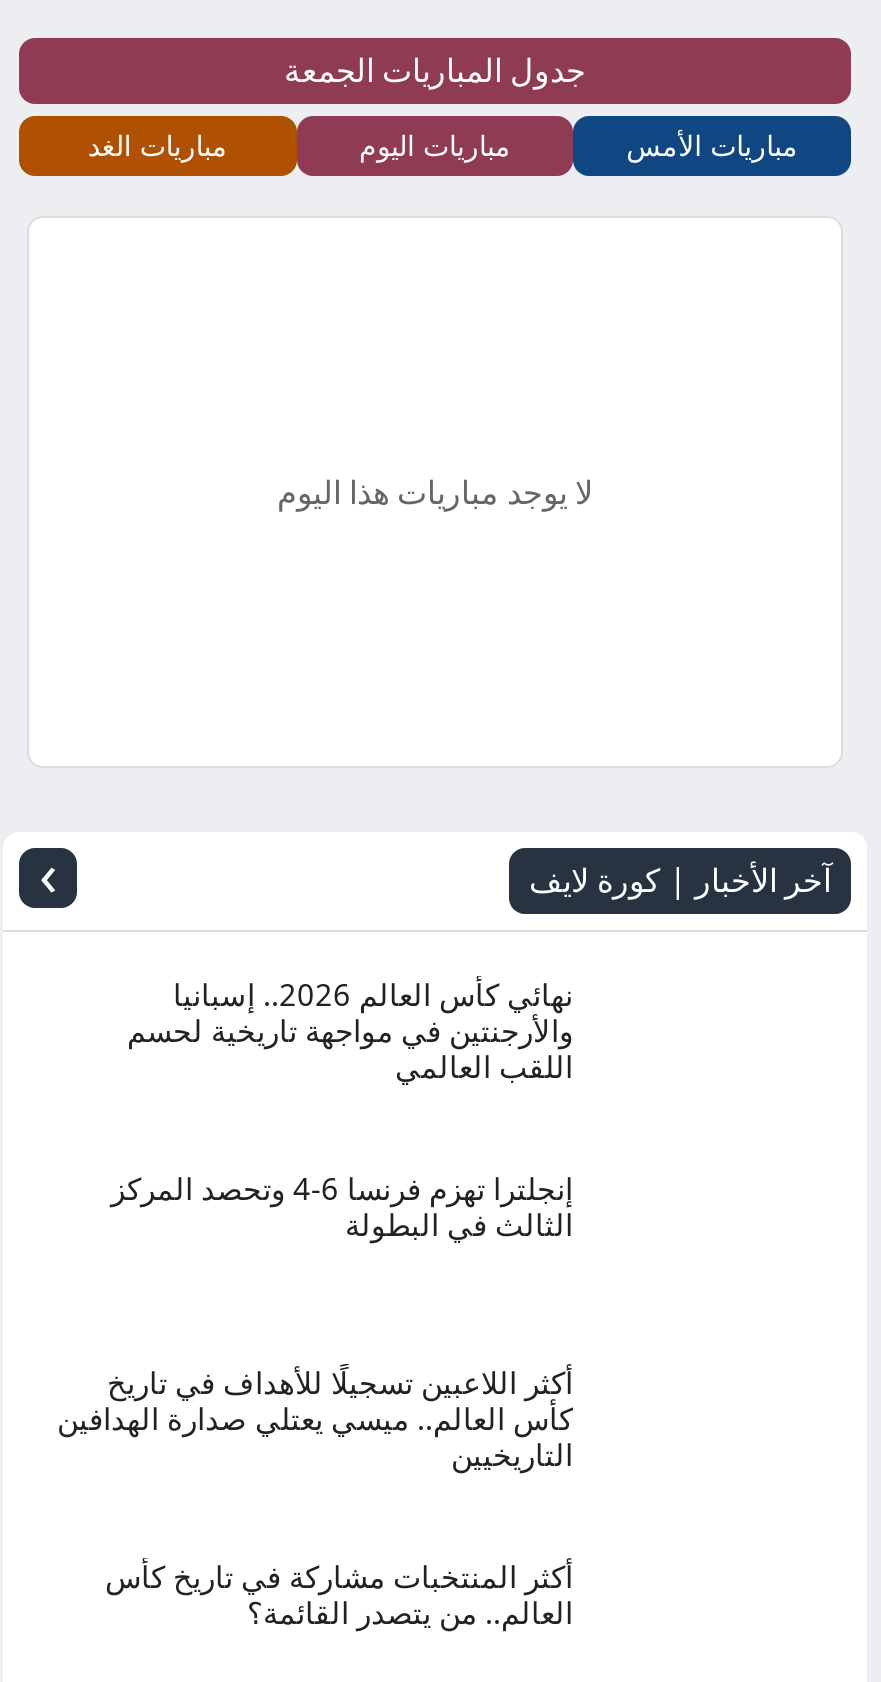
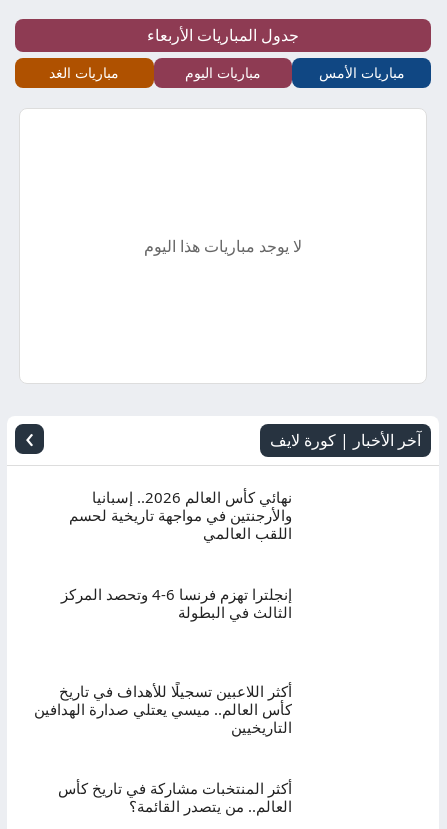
- جدول المباريات الجمعة
+ جدول المباريات الأربعاء
